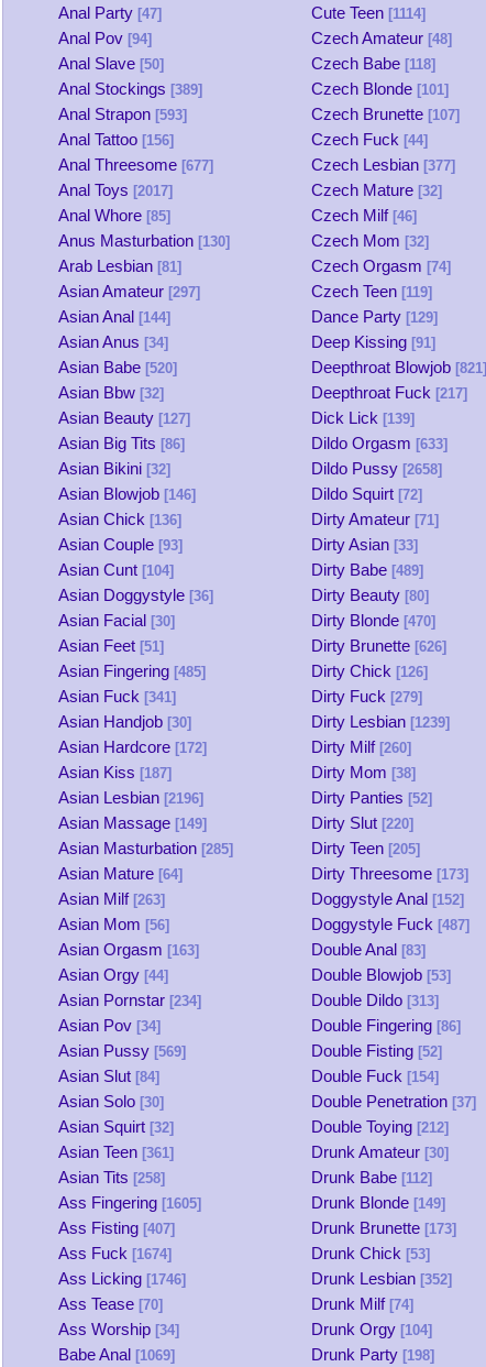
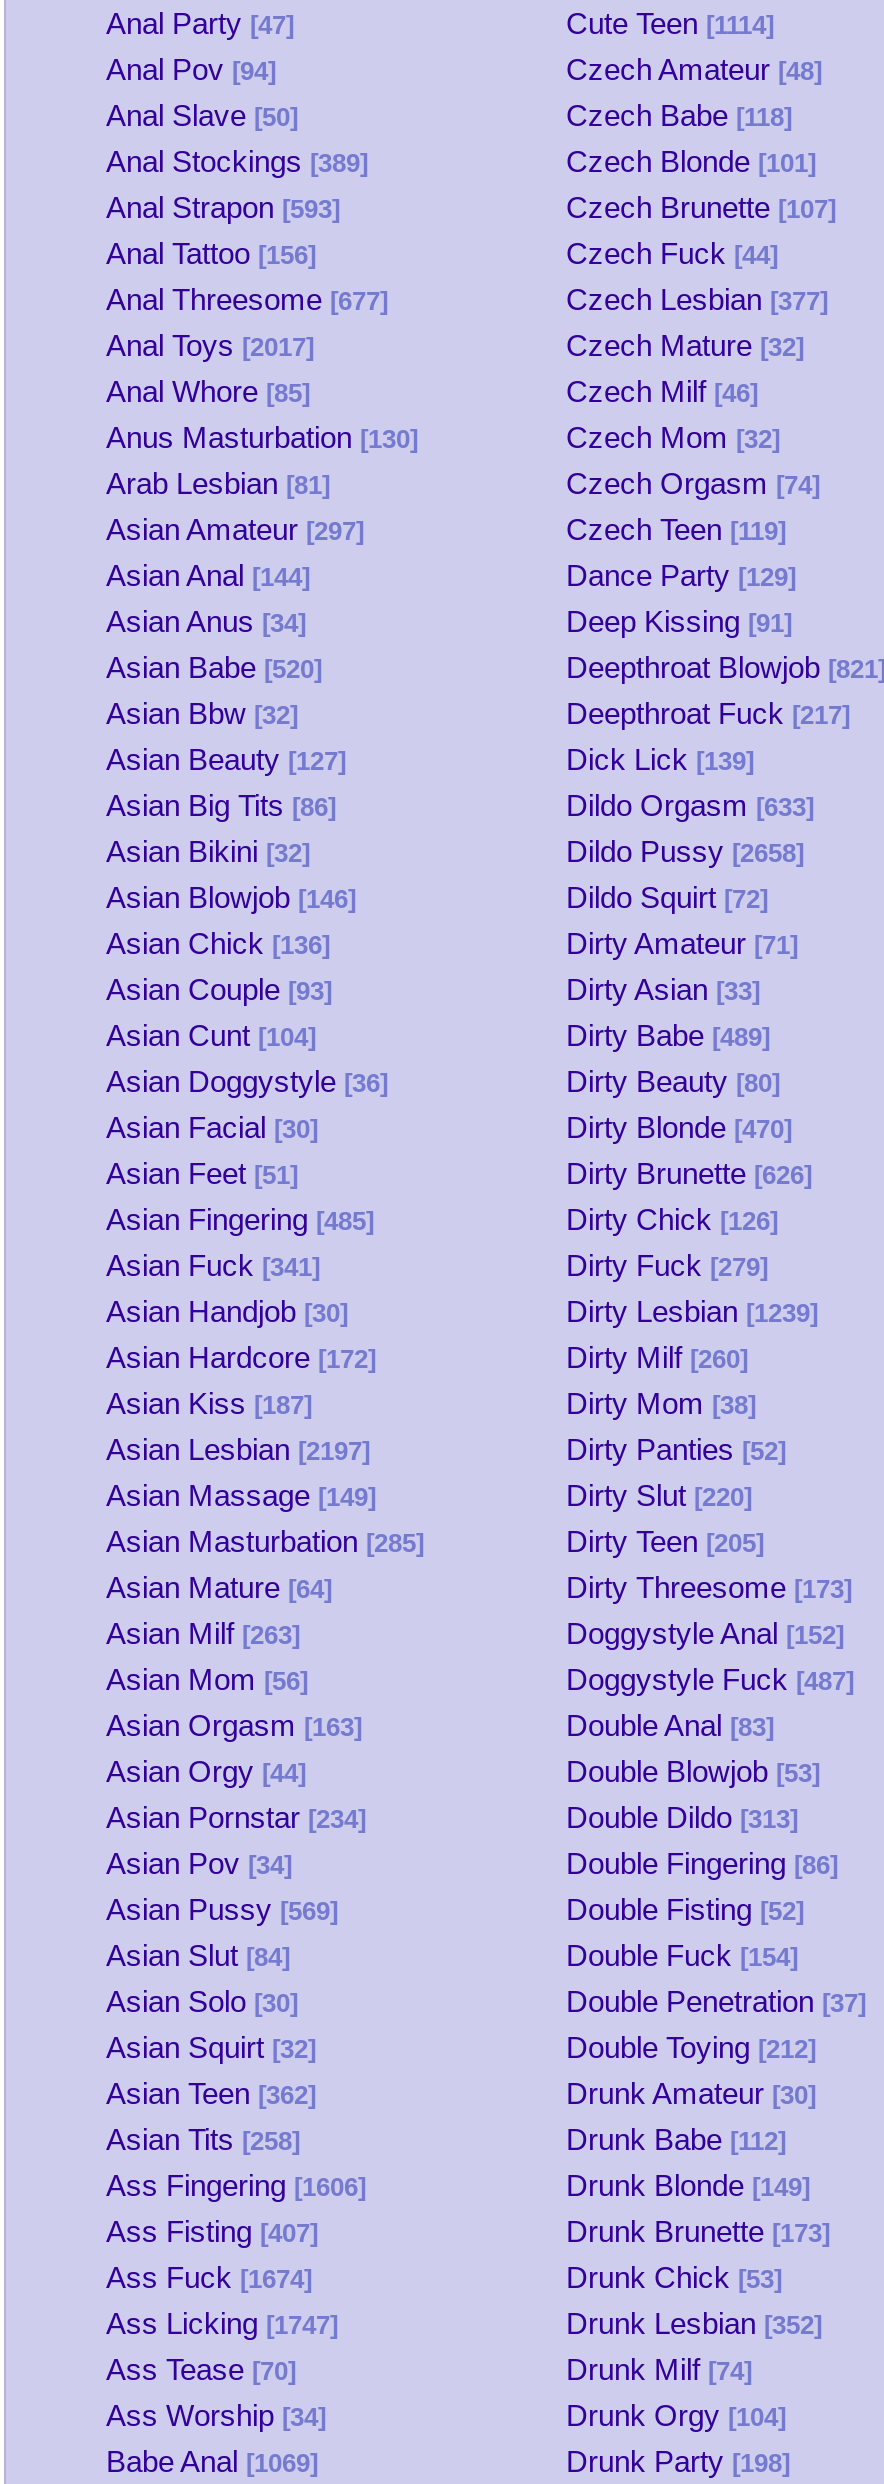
- Asian Lesbian [2196]
+ Asian Lesbian [2197]

- Asian Teen [361]
+ Asian Teen [362]

- Ass Fingering [1605]
+ Ass Fingering [1606]

- Ass Licking [1746]
+ Ass Licking [1747]
